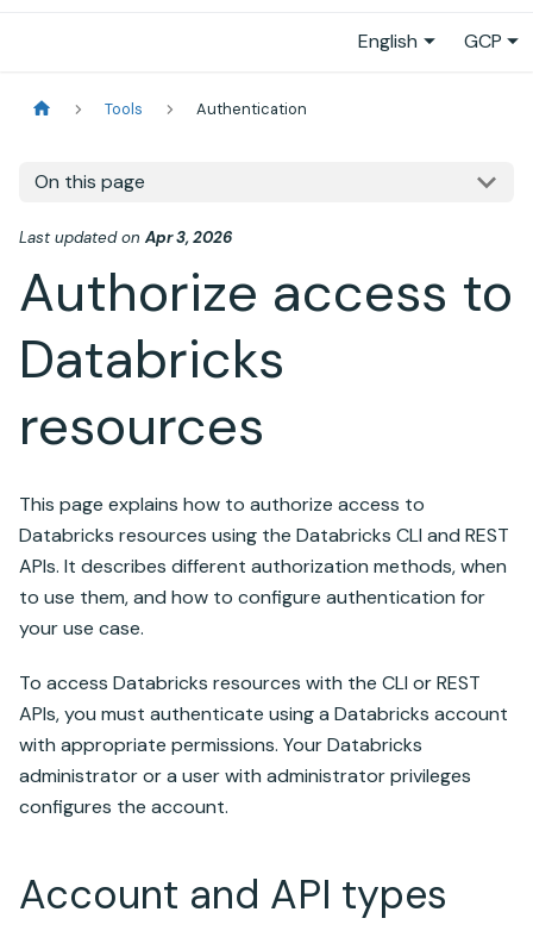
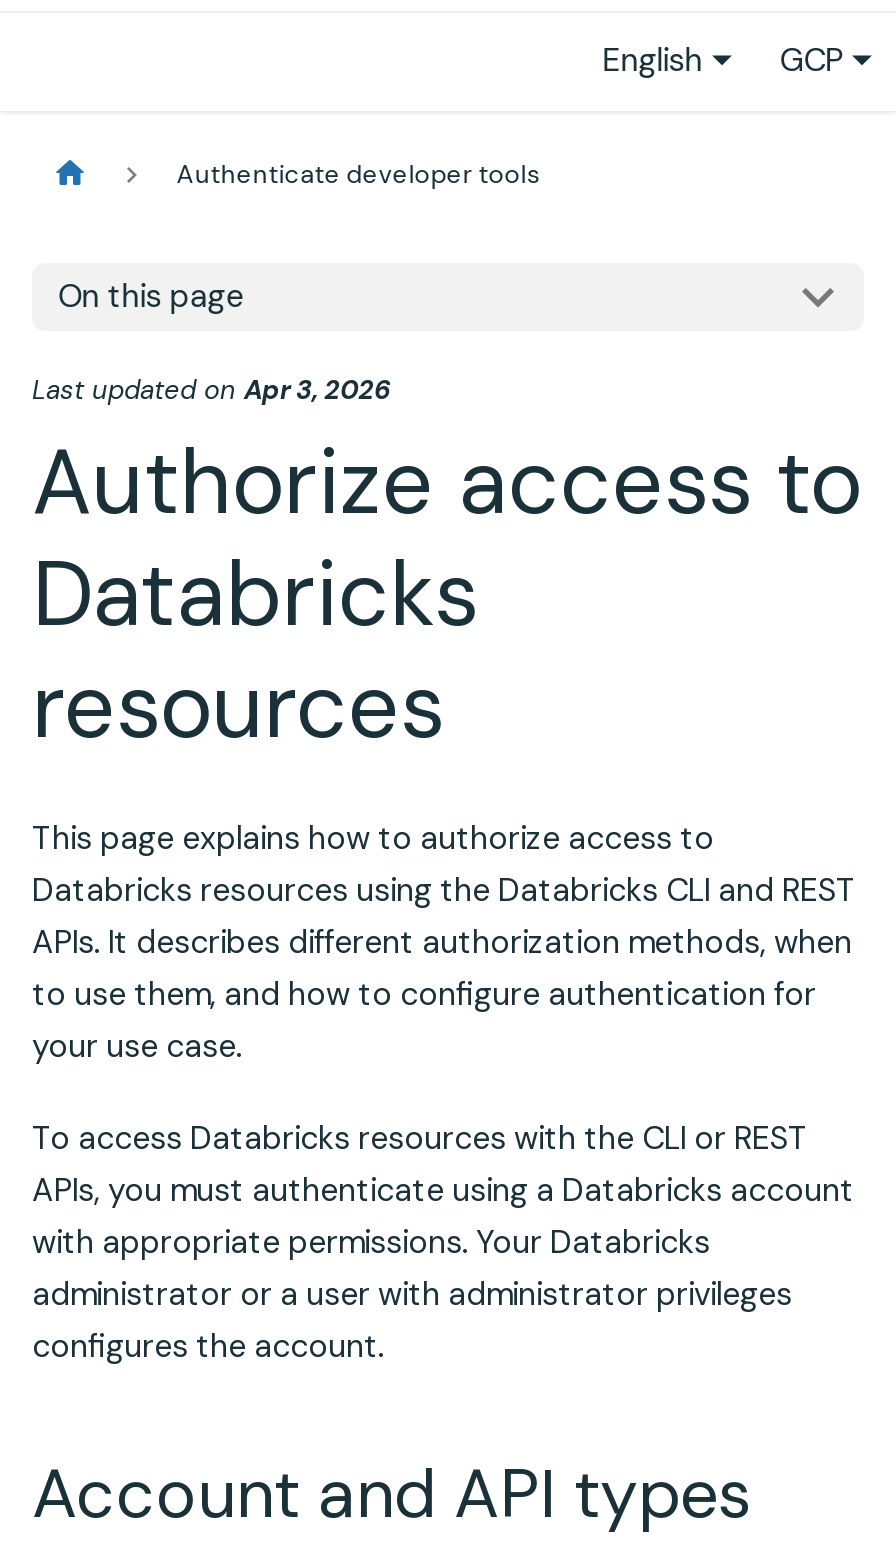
- Tools
- Authentication
+ Authenticate developer tools
